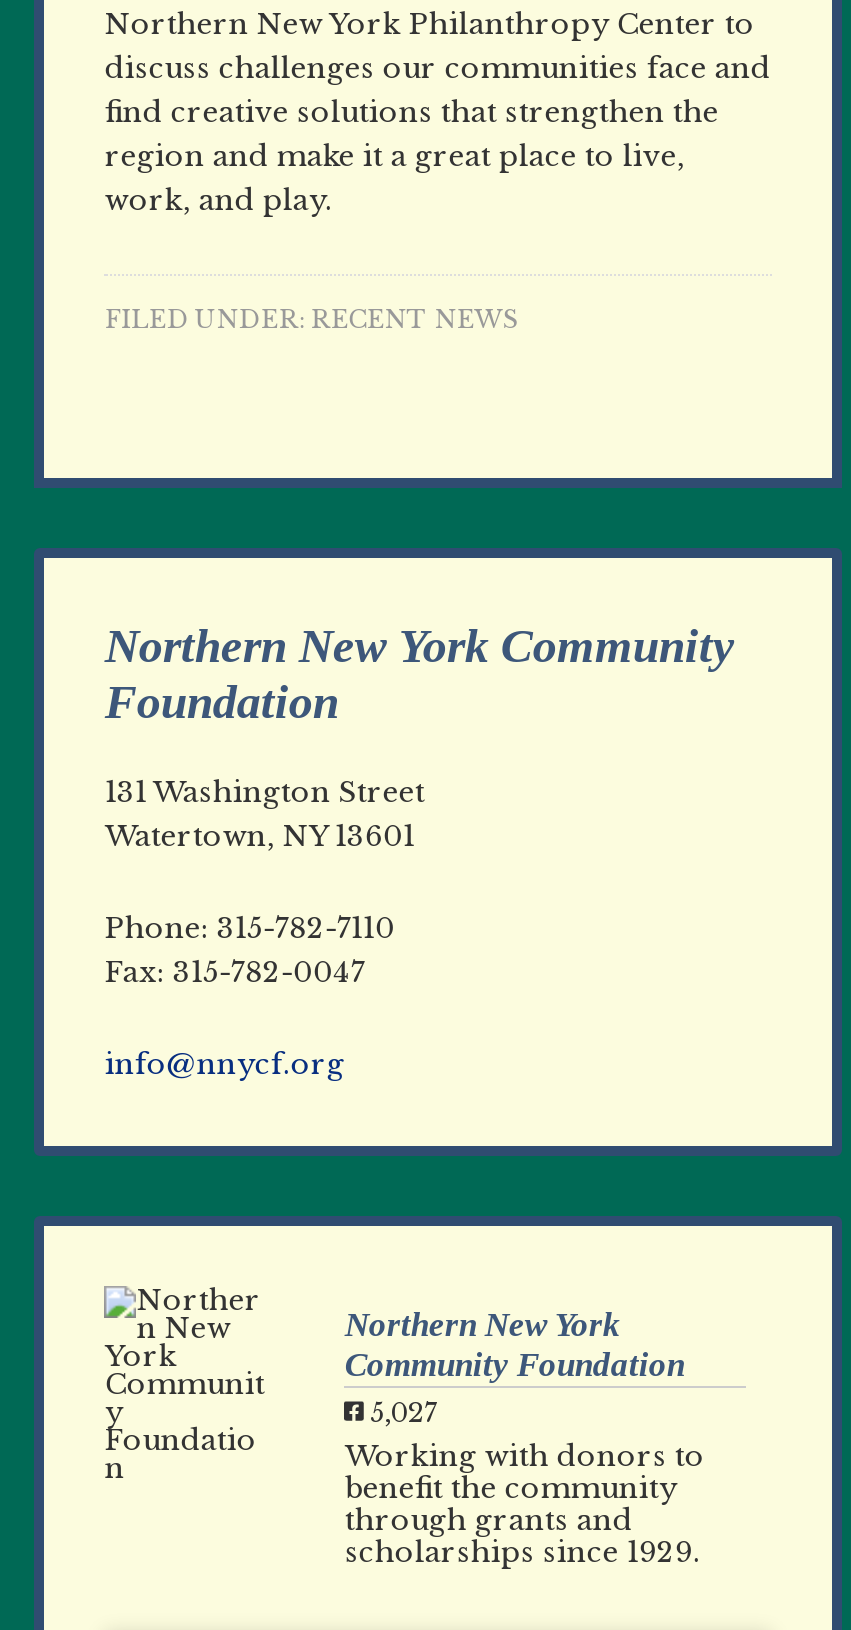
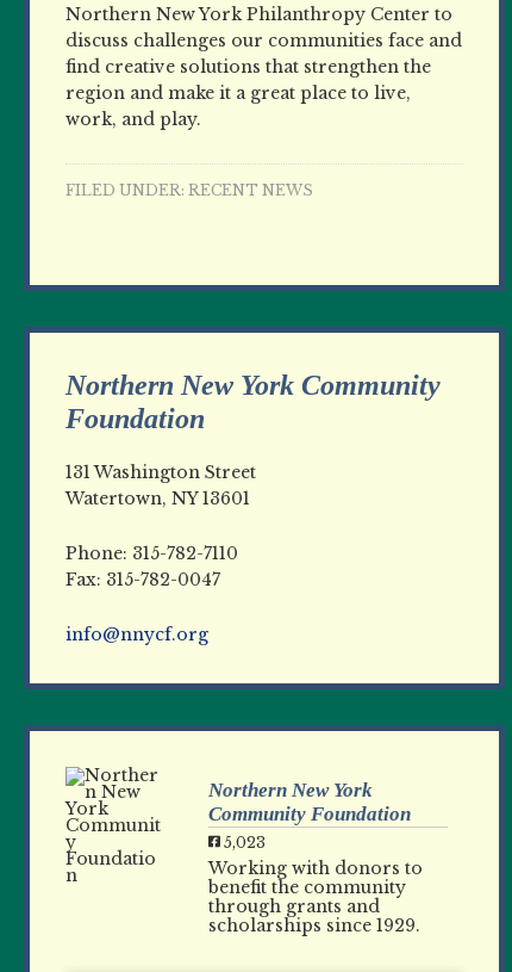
- 5,027
+ 5,023
